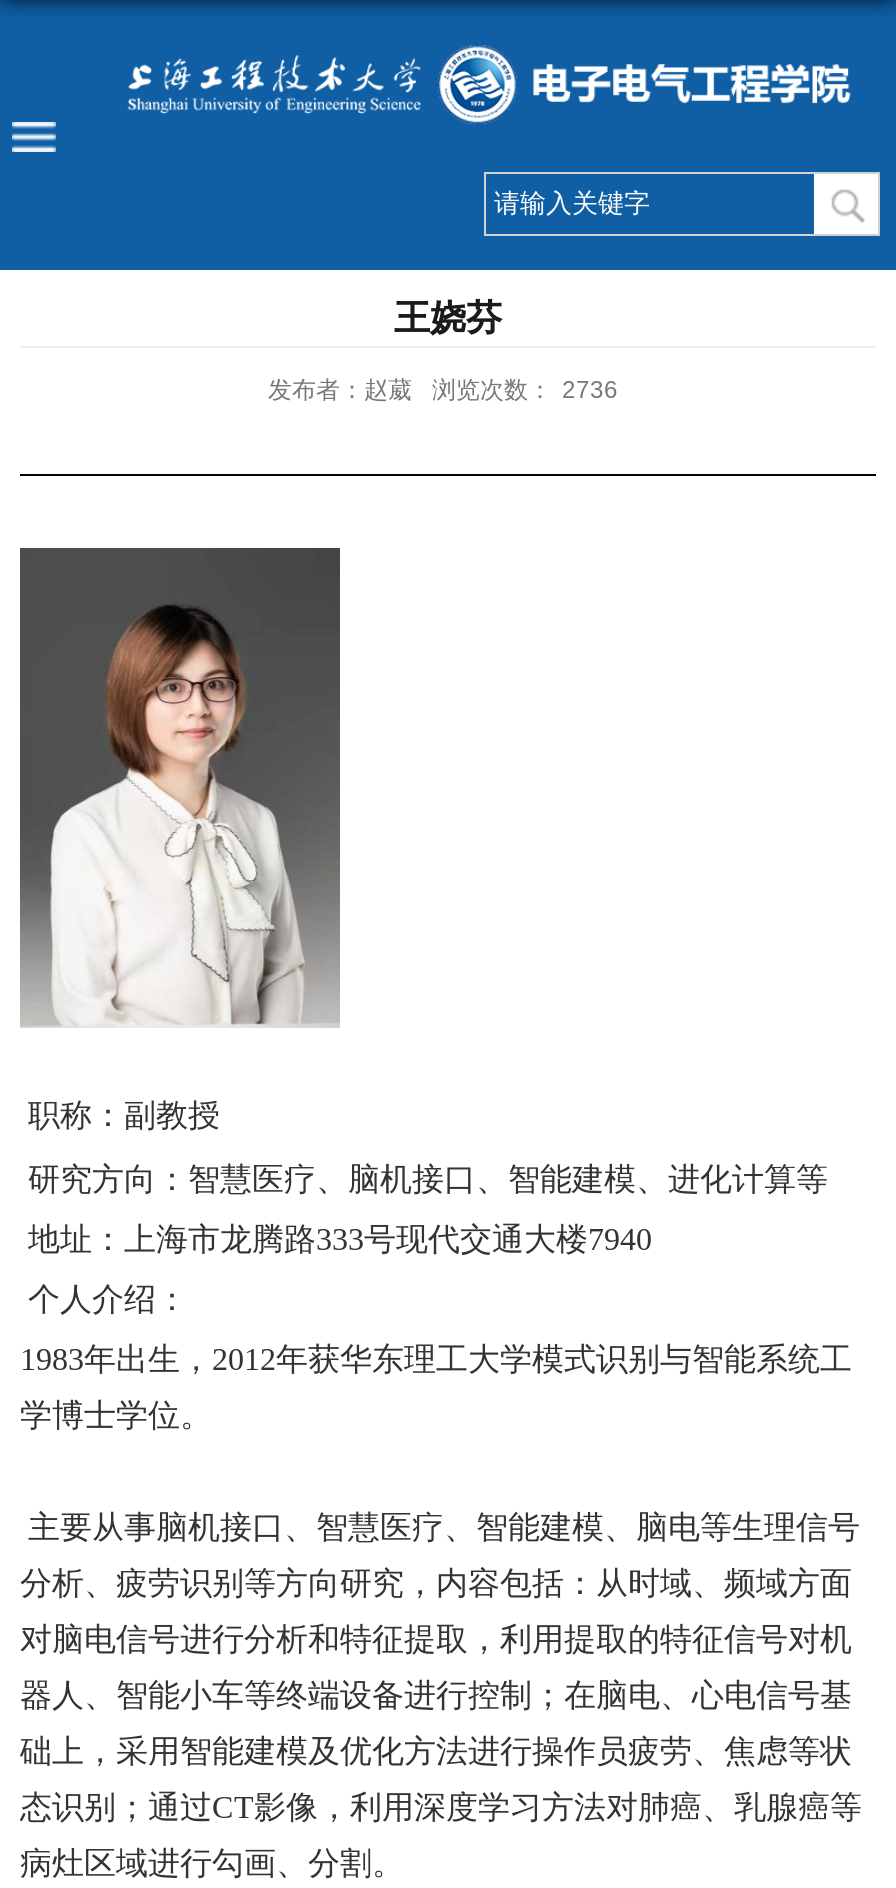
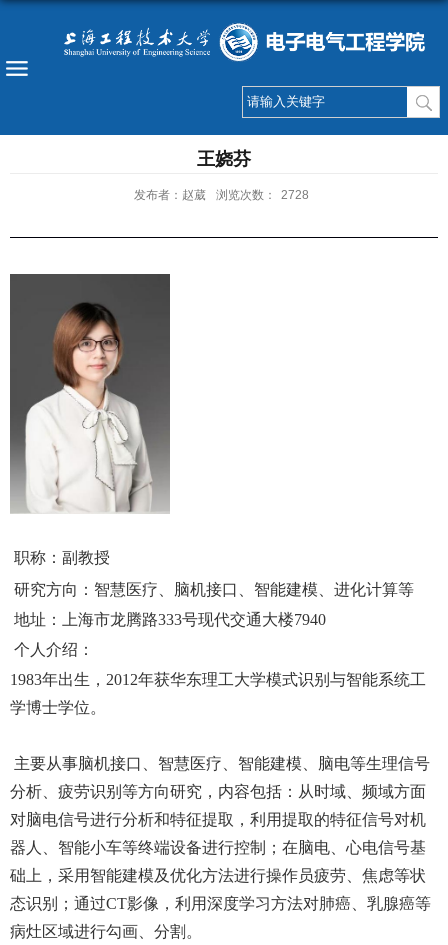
- 发布者：赵葳 浏览次数： 2736
+ 发布者：赵葳 浏览次数： 2728
